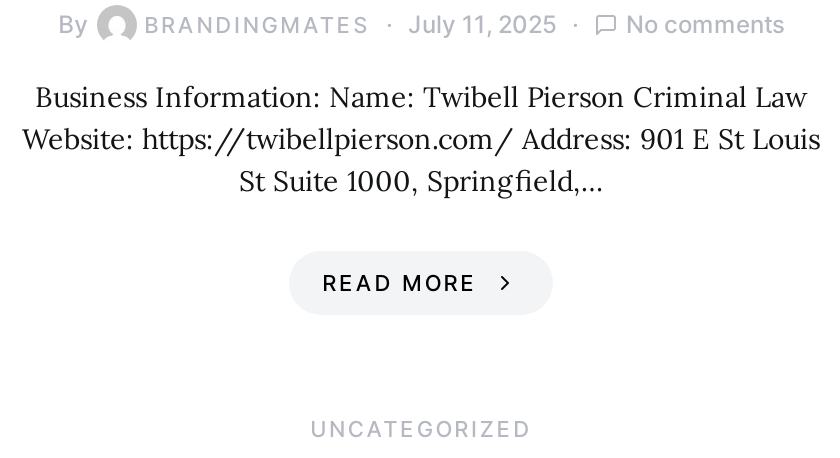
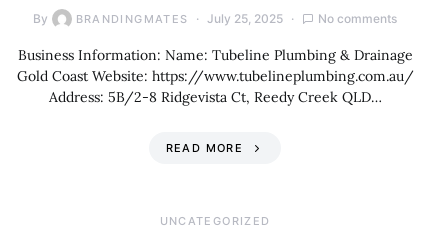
- By BRANDINGMATES July 11, 2025
+ By BRANDINGMATES July 25, 2025

- Business Information: Name: Twibell Pierson Criminal Law
- Website: https://twibellpierson.com/ Address: 901 E St Louis
- St Suite 1000, Springfield,…
+ Business Information: Name: Tubeline Plumbing & Drainage
+ Gold Coast Website: https://www.tubelineplumbing.com.au/
+ Address: 5B/2-8 Ridgevista Ct, Reedy Creek QLD…
